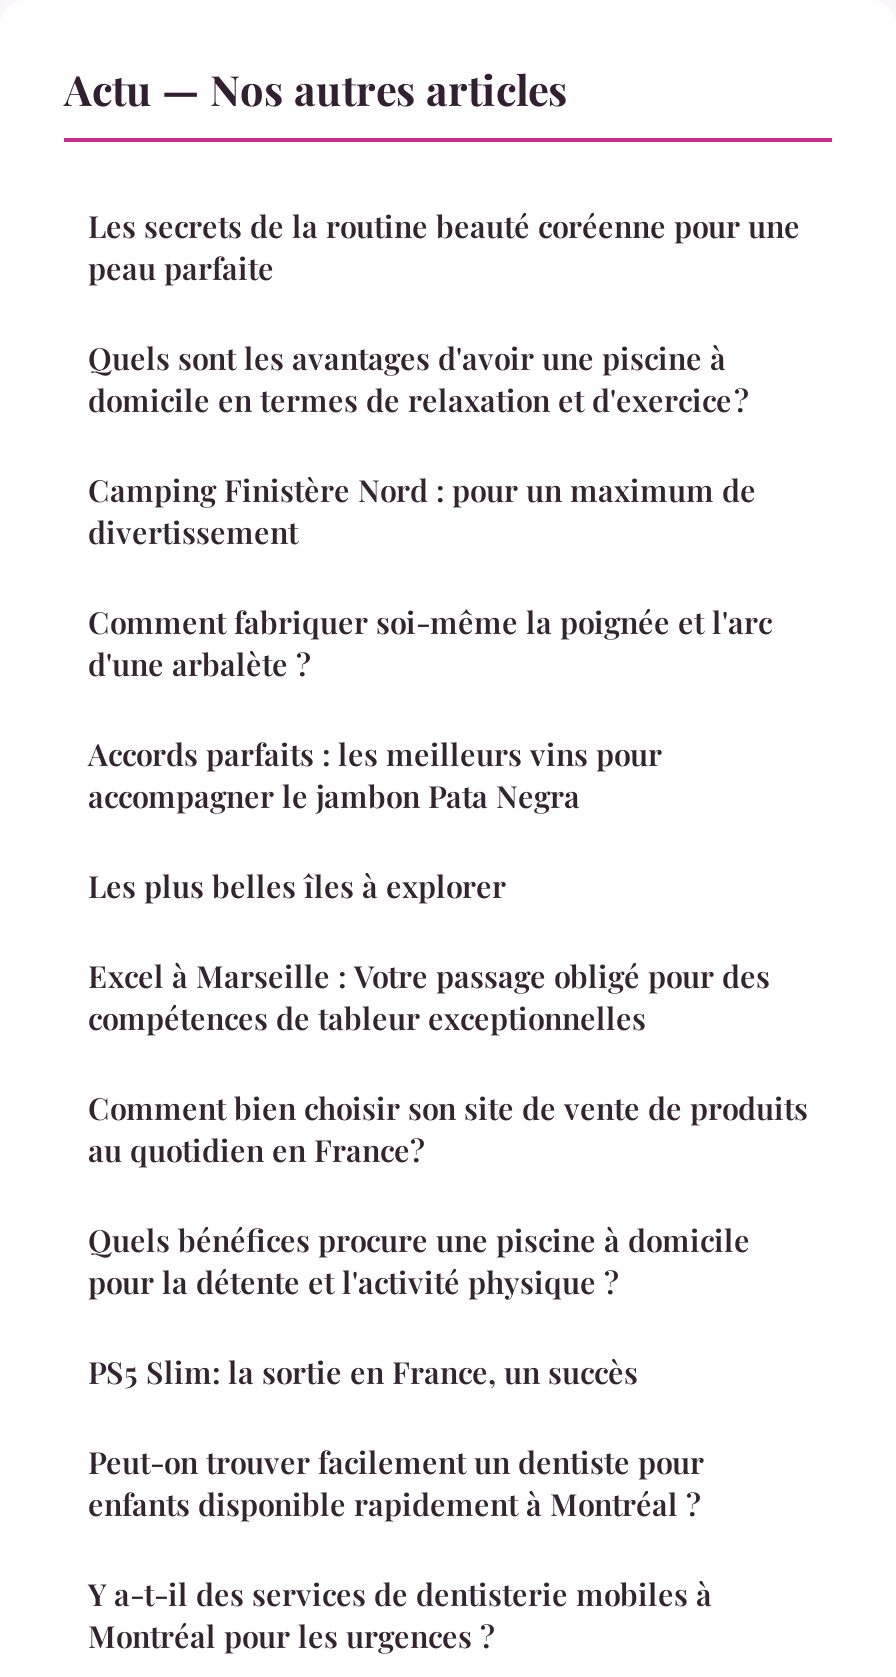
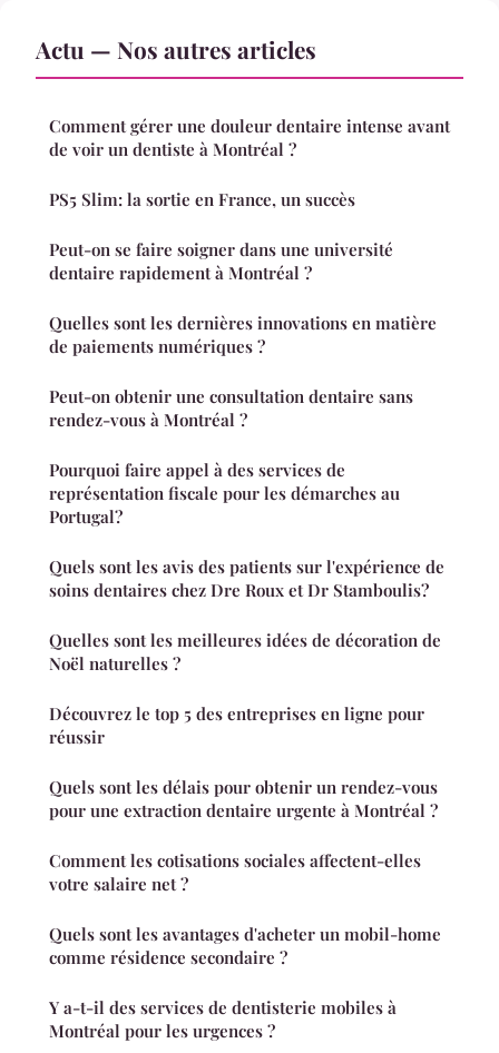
- Les secrets de la routine beauté coréenne pour une
- peau parfaite
- Quels sont les avantages d'avoir une piscine à
- domicile en termes de relaxation et d'exercice ?
- Camping Finistère Nord : pour un maximum de
- divertissement
- Comment fabriquer soi-même la poignée et l'arc
- d'une arbalète ?
- Accords parfaits : les meilleurs vins pour
- accompagner le jambon Pata Negra
- Les plus belles îles à explorer
- Excel à Marseille : Votre passage obligé pour des
- compétences de tableur exceptionnelles
- Comment bien choisir son site de vente de produits
- au quotidien en France?
- Quels bénéfices procure une piscine à domicile
- pour la détente et l'activité physique ?
+ Comment gérer une douleur dentaire intense avant
+ de voir un dentiste à Montréal ?

moved up: PS5 Slim: la sortie en France, un succès

- Peut-on trouver facilement un dentiste pour
- enfants disponible rapidement à Montréal ?
+ Peut-on se faire soigner dans une université
+ dentaire rapidement à Montréal ?
+ Quelles sont les dernières innovations en matière
+ de paiements numériques ?
+ Peut-on obtenir une consultation dentaire sans
+ rendez-vous à Montréal ?
+ Pourquoi faire appel à des services de
+ représentation fiscale pour les démarches au
+ Portugal?
+ Quels sont les avis des patients sur l'expérience de
+ soins dentaires chez Dre Roux et Dr Stamboulis?
+ Quelles sont les meilleures idées de décoration de
+ Noël naturelles ?
+ Découvrez le top 5 des entreprises en ligne pour
+ réussir
+ Quels sont les délais pour obtenir un rendez-vous
+ pour une extraction dentaire urgente à Montréal ?
+ Comment les cotisations sociales affectent-elles
+ votre salaire net ?
+ Quels sont les avantages d'acheter un mobil-home
+ comme résidence secondaire ?
